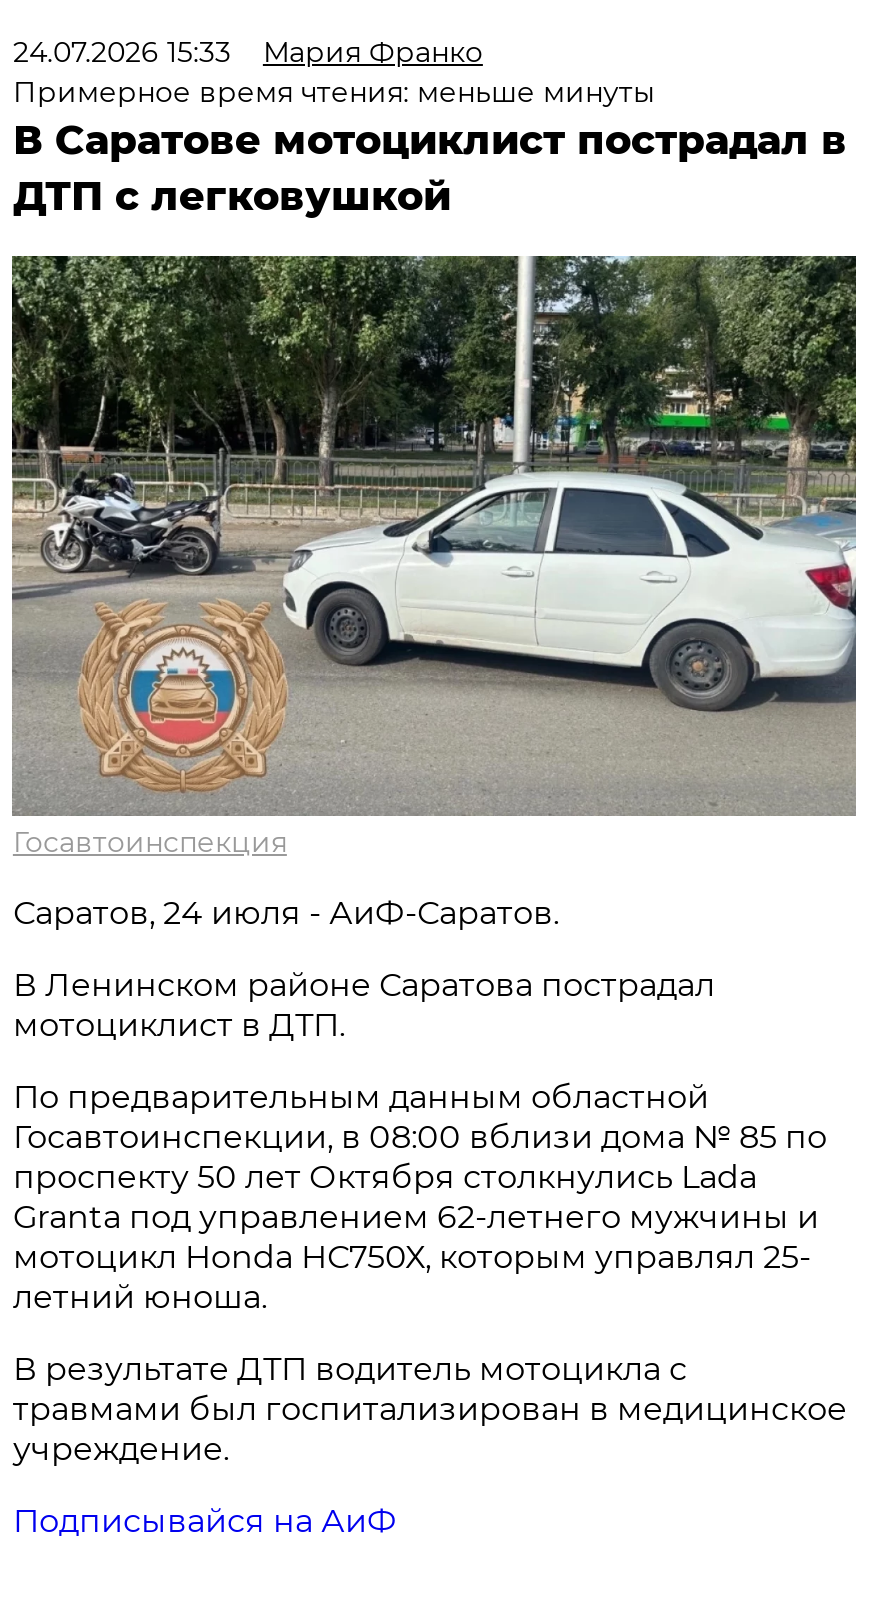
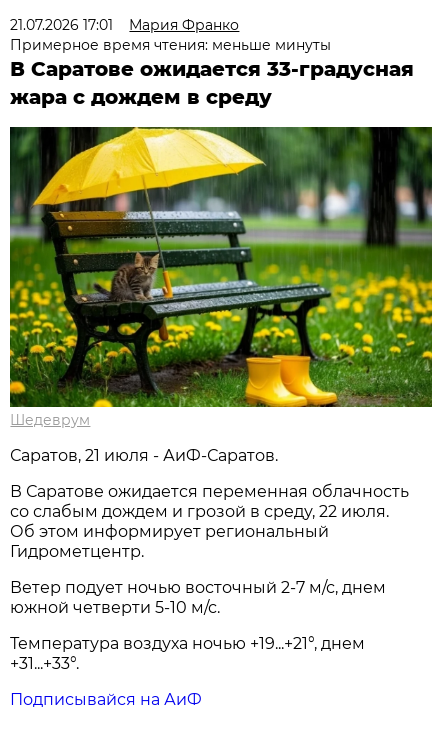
- 24.07.2026 15:33 Мария Франко
+ 21.07.2026 17:01 Мария Франко

- В Саратове мотоциклист пострадал в
- ДТП с легковушкой
+ В Саратове ожидается 33-градусная
+ жара с дождем в среду

- [image]
- Госавтоинспекция
+ [image]
+ Шедеврум

- Саратов, 24 июля - АиФ-Саратов.
+ Саратов, 21 июля - АиФ-Саратов.

- В Ленинском районе Саратова пострадал
- мотоциклист в ДТП.
+ В Саратове ожидается переменная облачность
+ со слабым дождем и грозой в среду, 22 июля.
+ Об этом информирует региональный
+ Гидрометцентр.

- По предварительным данным областной
- Госавтоинспекции, в 08:00 вблизи дома № 85 по
- проспекту 50 лет Октября столкнулись Lada
- Granta под управлением 62-летнего мужчины и
- мотоцикл Honda НС750Х, которым управлял 25-
- летний юноша.
+ Ветер подует ночью восточный 2-7 м/с, днем
+ южной четверти 5-10 м/с.

- В результате ДТП водитель мотоцикла с
- травмами был госпитализирован в медицинское
- учреждение.
+ Температура воздуха ночью +19...+21°, днем
+ +31...+33°.
